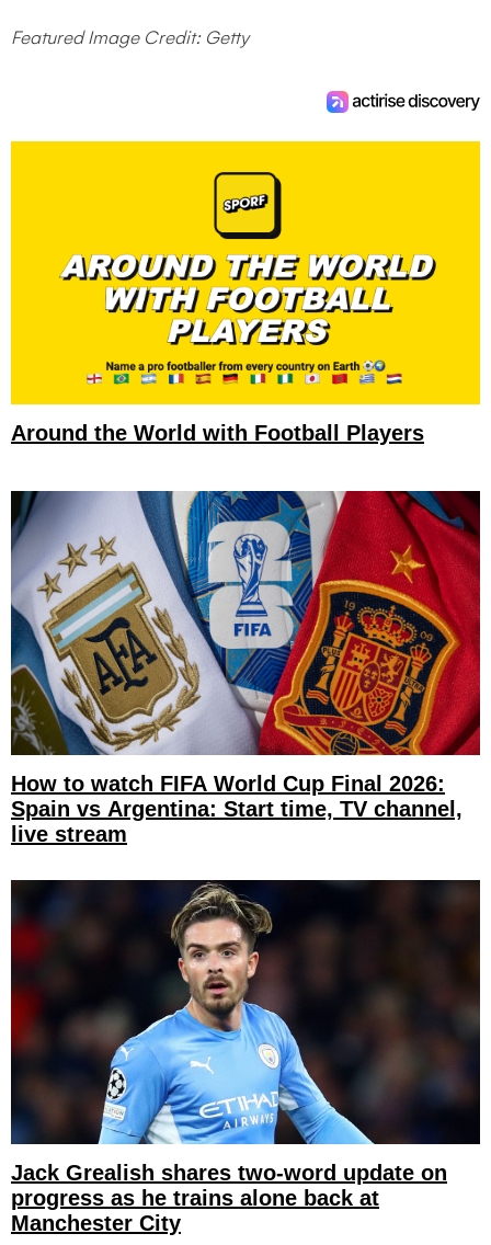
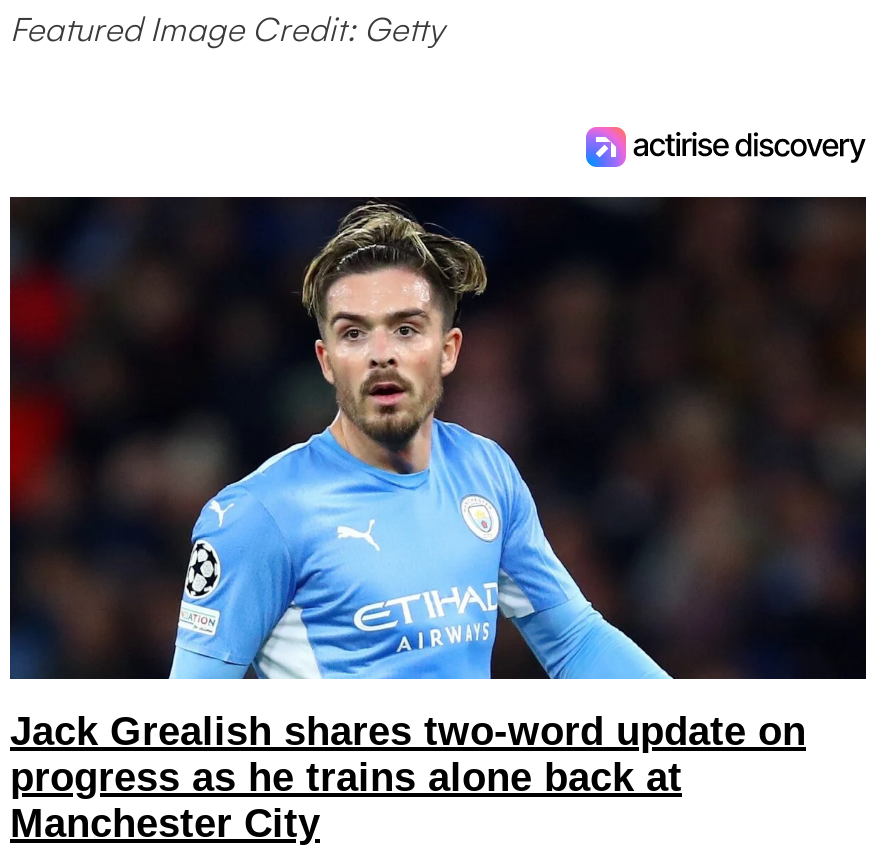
- [image]
- Around the World with Football Players

- [image]
- How to watch FIFA World Cup Final 2026:
- Spain vs Argentina: Start time, TV channel,
- live stream
